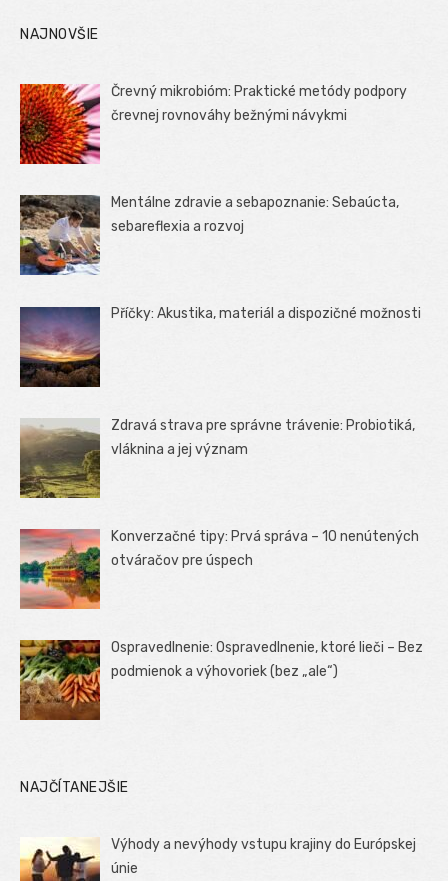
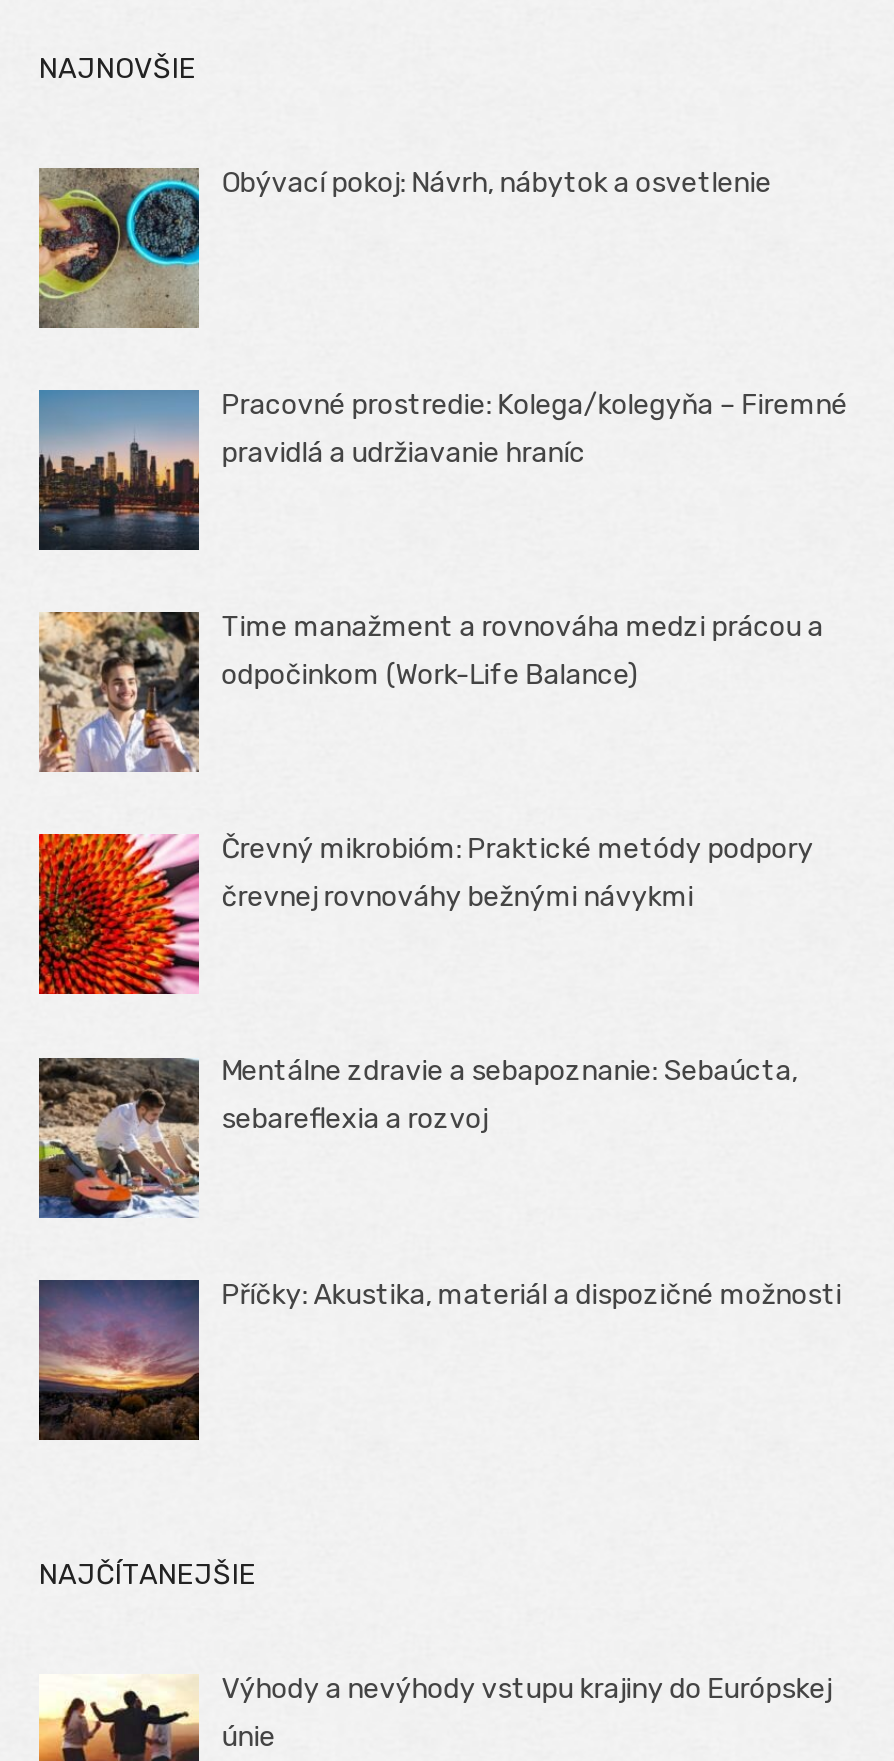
+ [image]
+ Obývací pokoj: Návrh, nábytok a osvetlenie

+ [image]
+ Pracovné prostredie: Kolega/kolegyňa – Firemné
+ pravidlá a udržiavanie hraníc

+ [image]
+ Time manažment a rovnováha medzi prácou a
+ odpočinkom (Work-Life Balance)

moved down: [image] | Črevný mikrobióm: Praktické metódy podpory | črevnej rovnováhy bežnými návykmi | Mentálne zdravie a sebapoznanie: Sebaúcta, | sebareflexia a rozvoj | Příčky: Akustika, materiál a dispozičné možnosti

moved down: [image]

- [image]
- Zdravá strava pre správne trávenie: Probiotiká,
- vláknina a jej význam

- [image]
- Konverzačné tipy: Prvá správa – 10 nenútených
- otváračov pre úspech

- [image]
- Ospravedlnenie: Ospravedlnenie, ktoré lieči – Bez
- podmienok a výhovoriek (bez „ale“)
